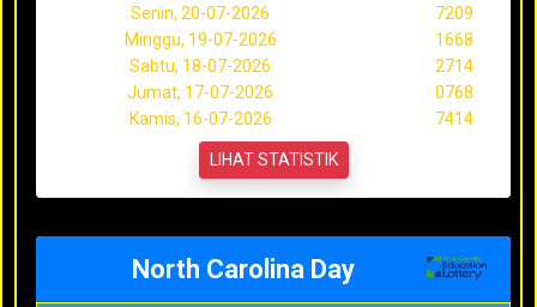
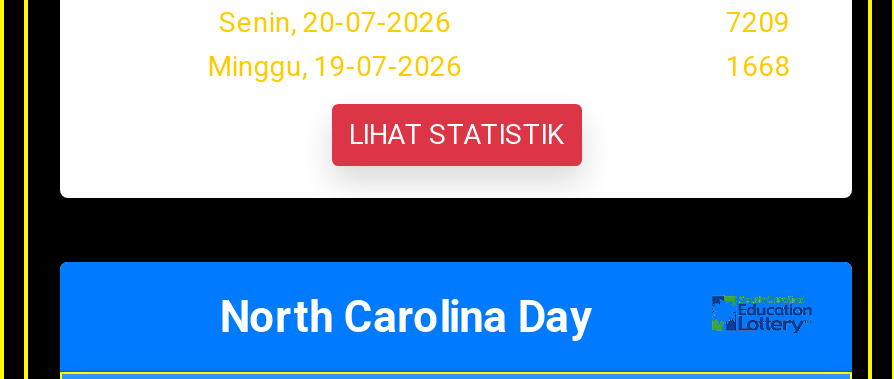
- Sabtu, 18-07-2026
- 2714
- Jumat, 17-07-2026
- 0768
- Kamis, 16-07-2026
- 7414
